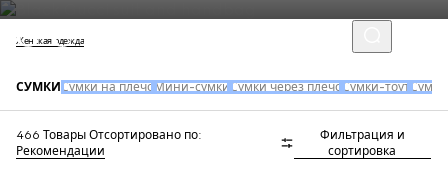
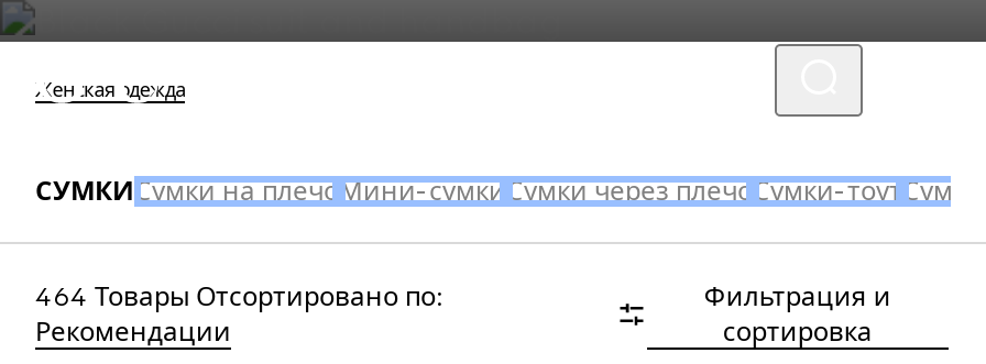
- 466 Товары Отсортировано по:
+ 464 Товары Отсортировано по:
